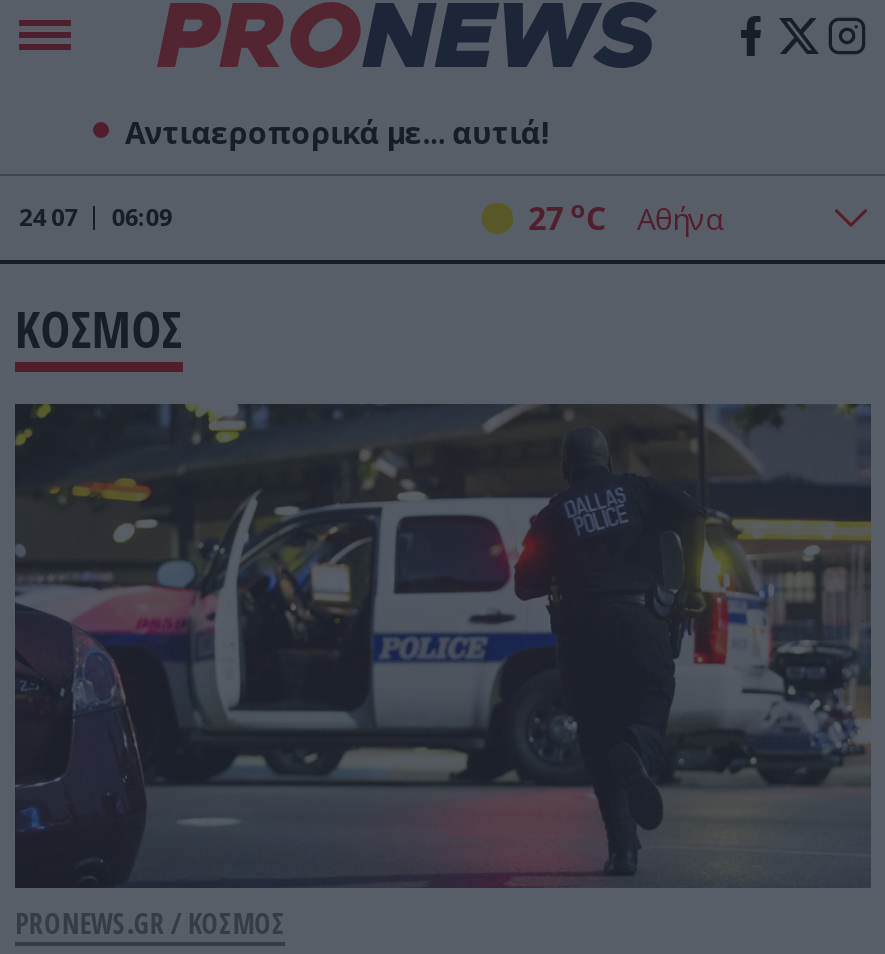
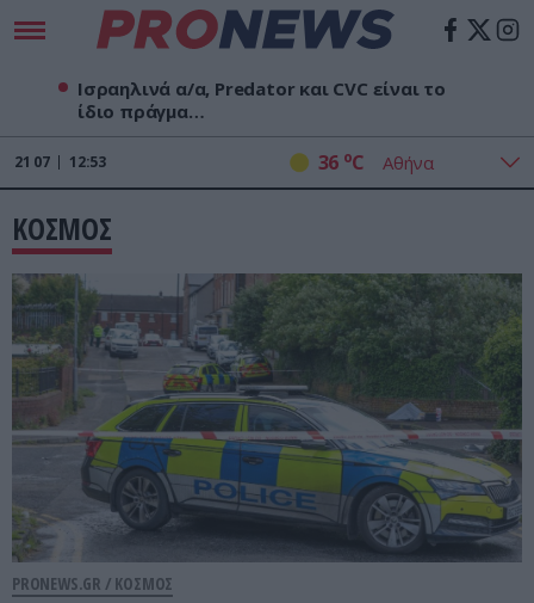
- Αντιαεροπορικά με... αυτιά!
+ Ισραηλινά α/α, Predator και CVC είναι το
+ ίδιο πράγμα…

- 24 07
- 06:09
- 27 oC
+ 21 07
+ 12:53
+ 36 oC

- [image]
+ [image]
